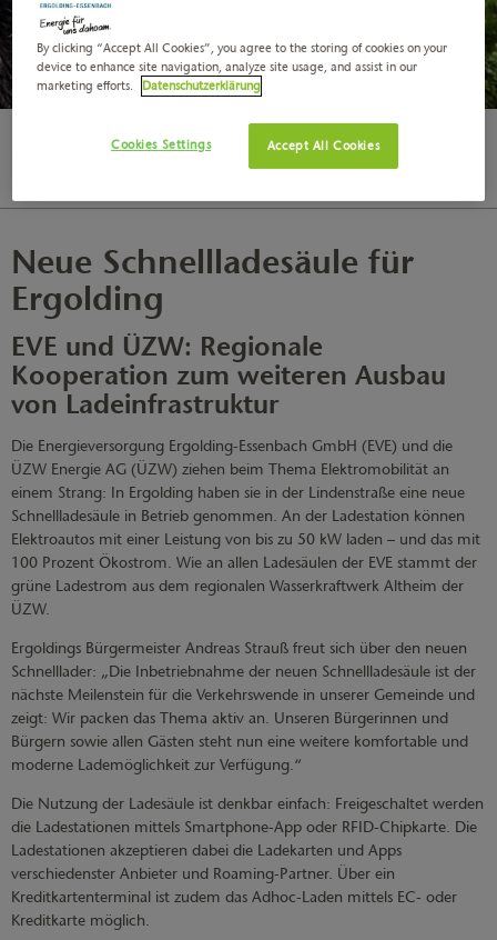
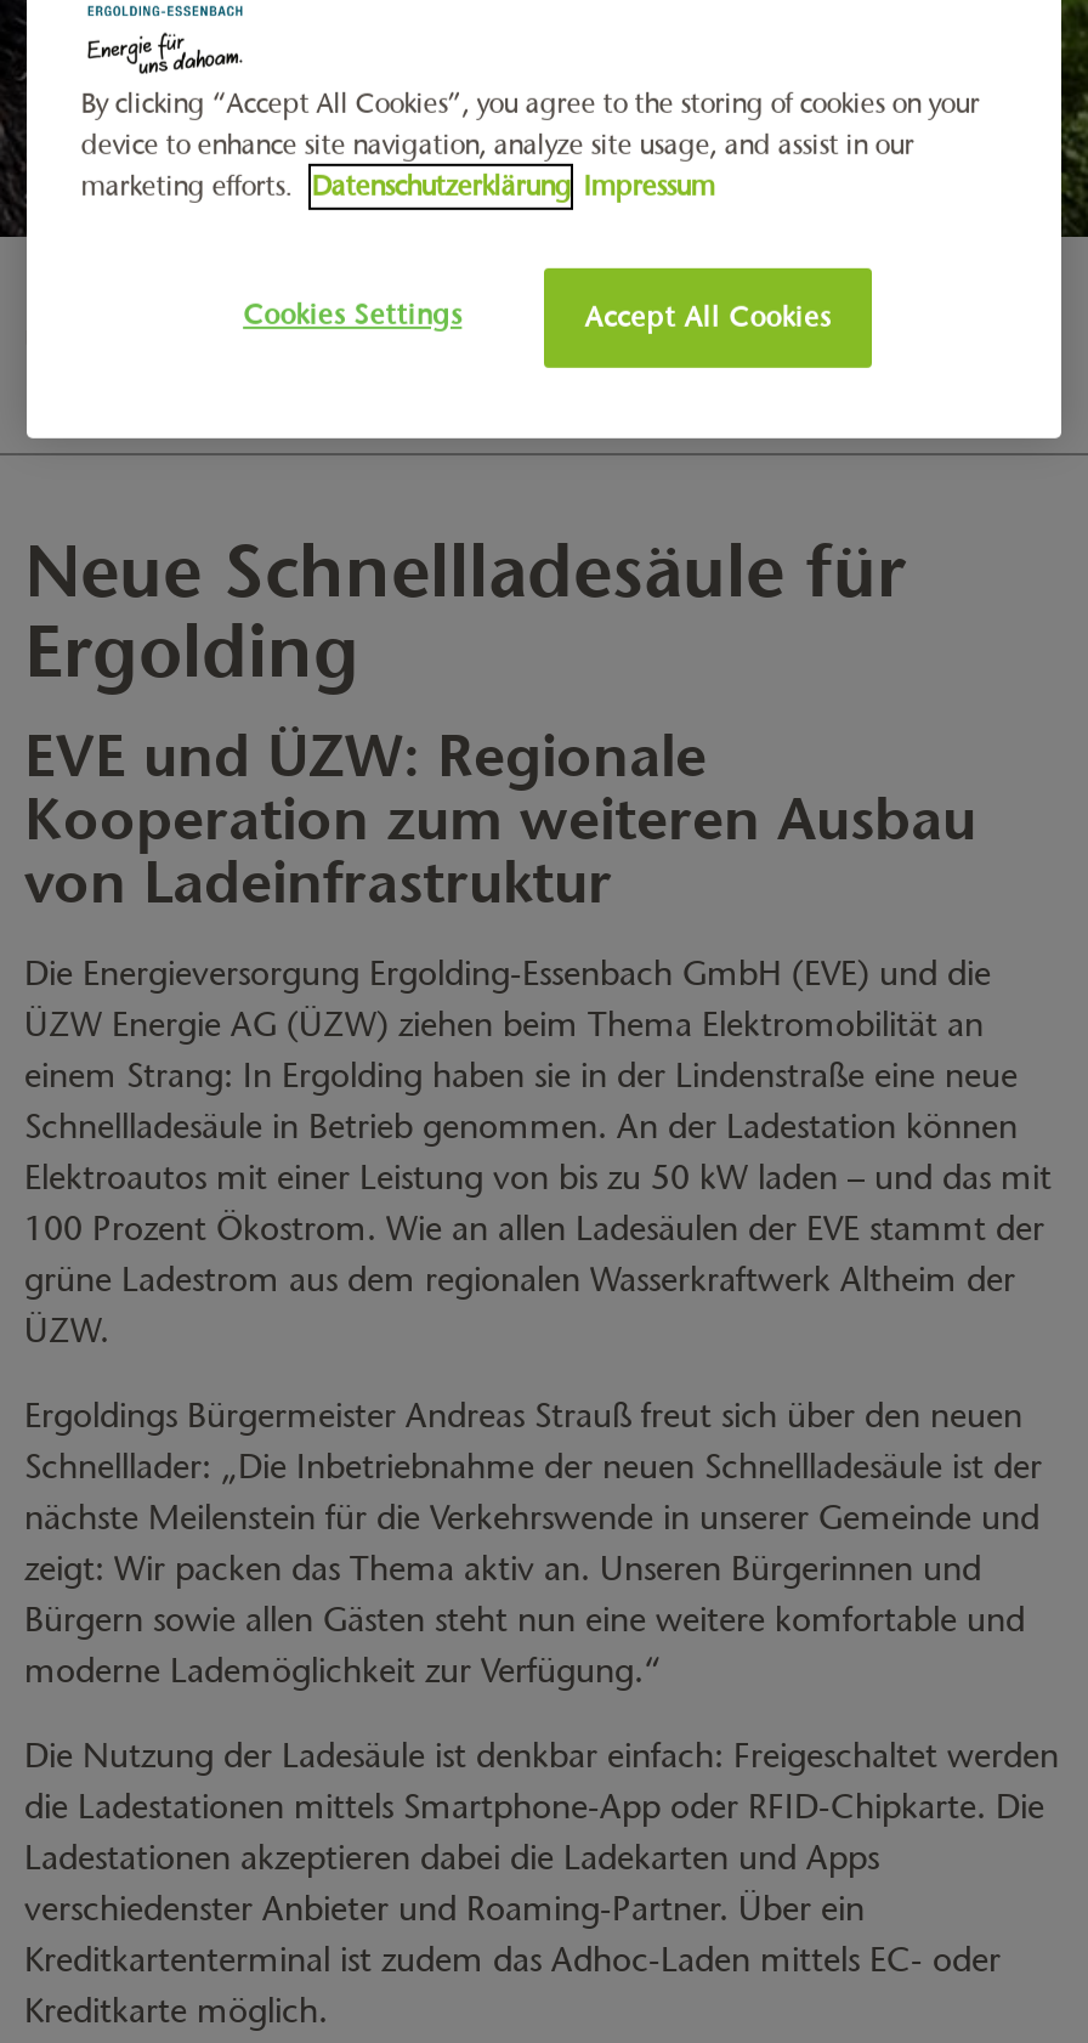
- marketing efforts. Datenschutzerklärung
+ marketing efforts. Datenschutzerklärung Impressum
